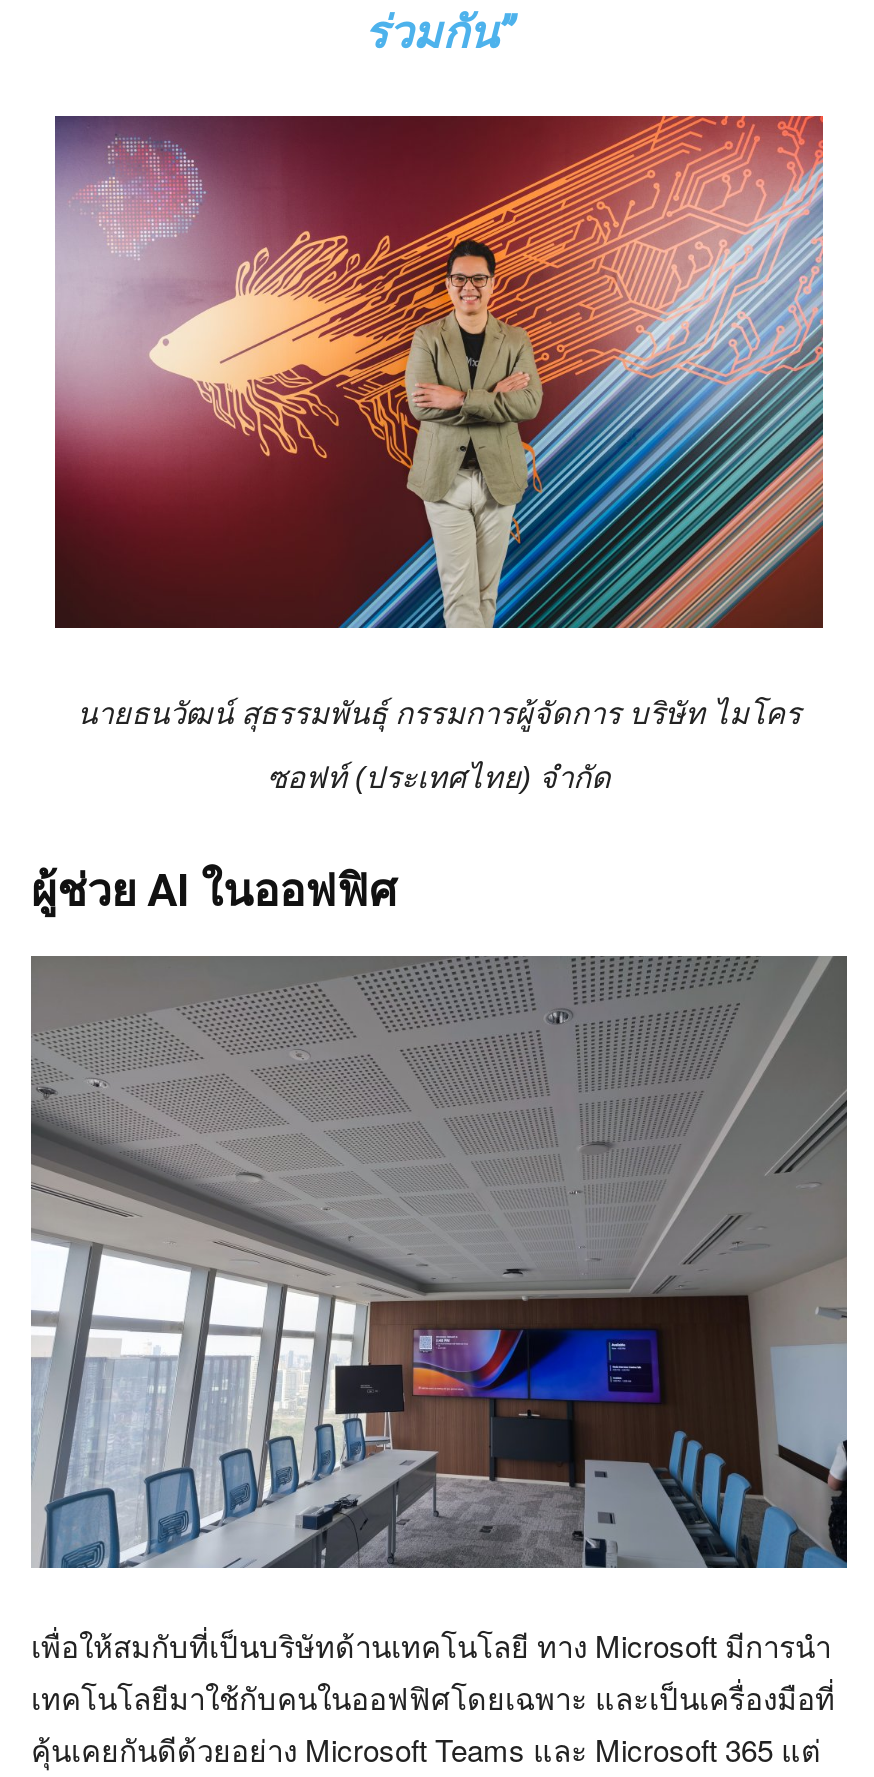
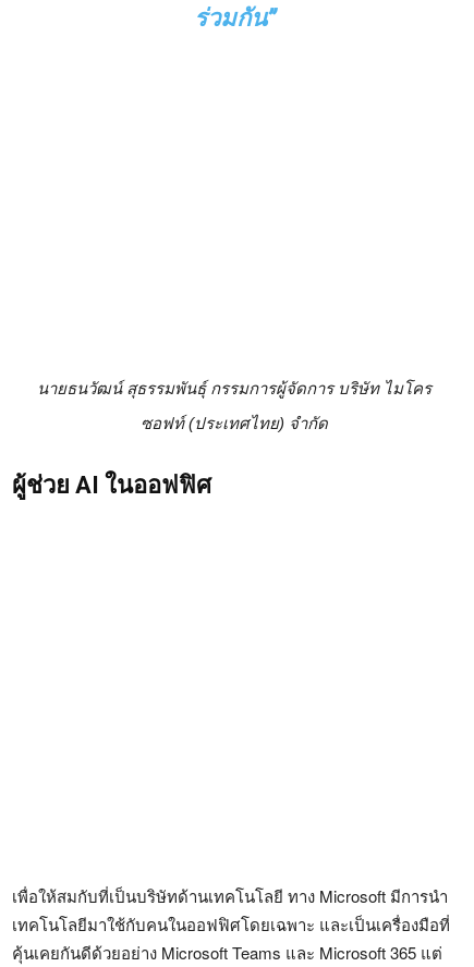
- [image]

- [image]
